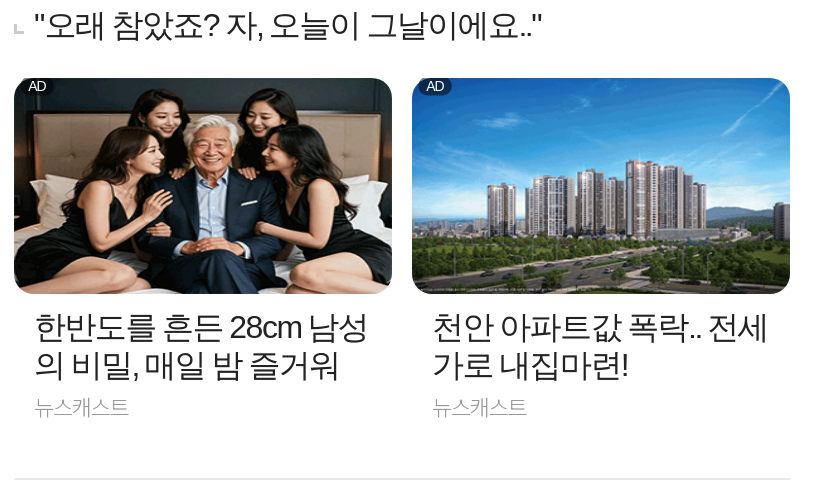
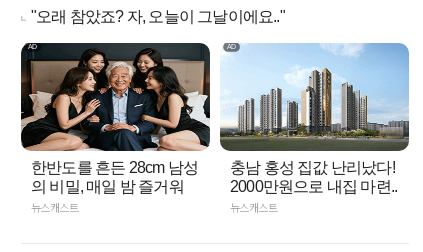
- [image]
- 천안 아파트값 폭락.. 전세
- 가로 내집마련!
+ [image]
+ 충남 홍성 집값 난리났다!
+ 2000만원으로 내집 마련..
